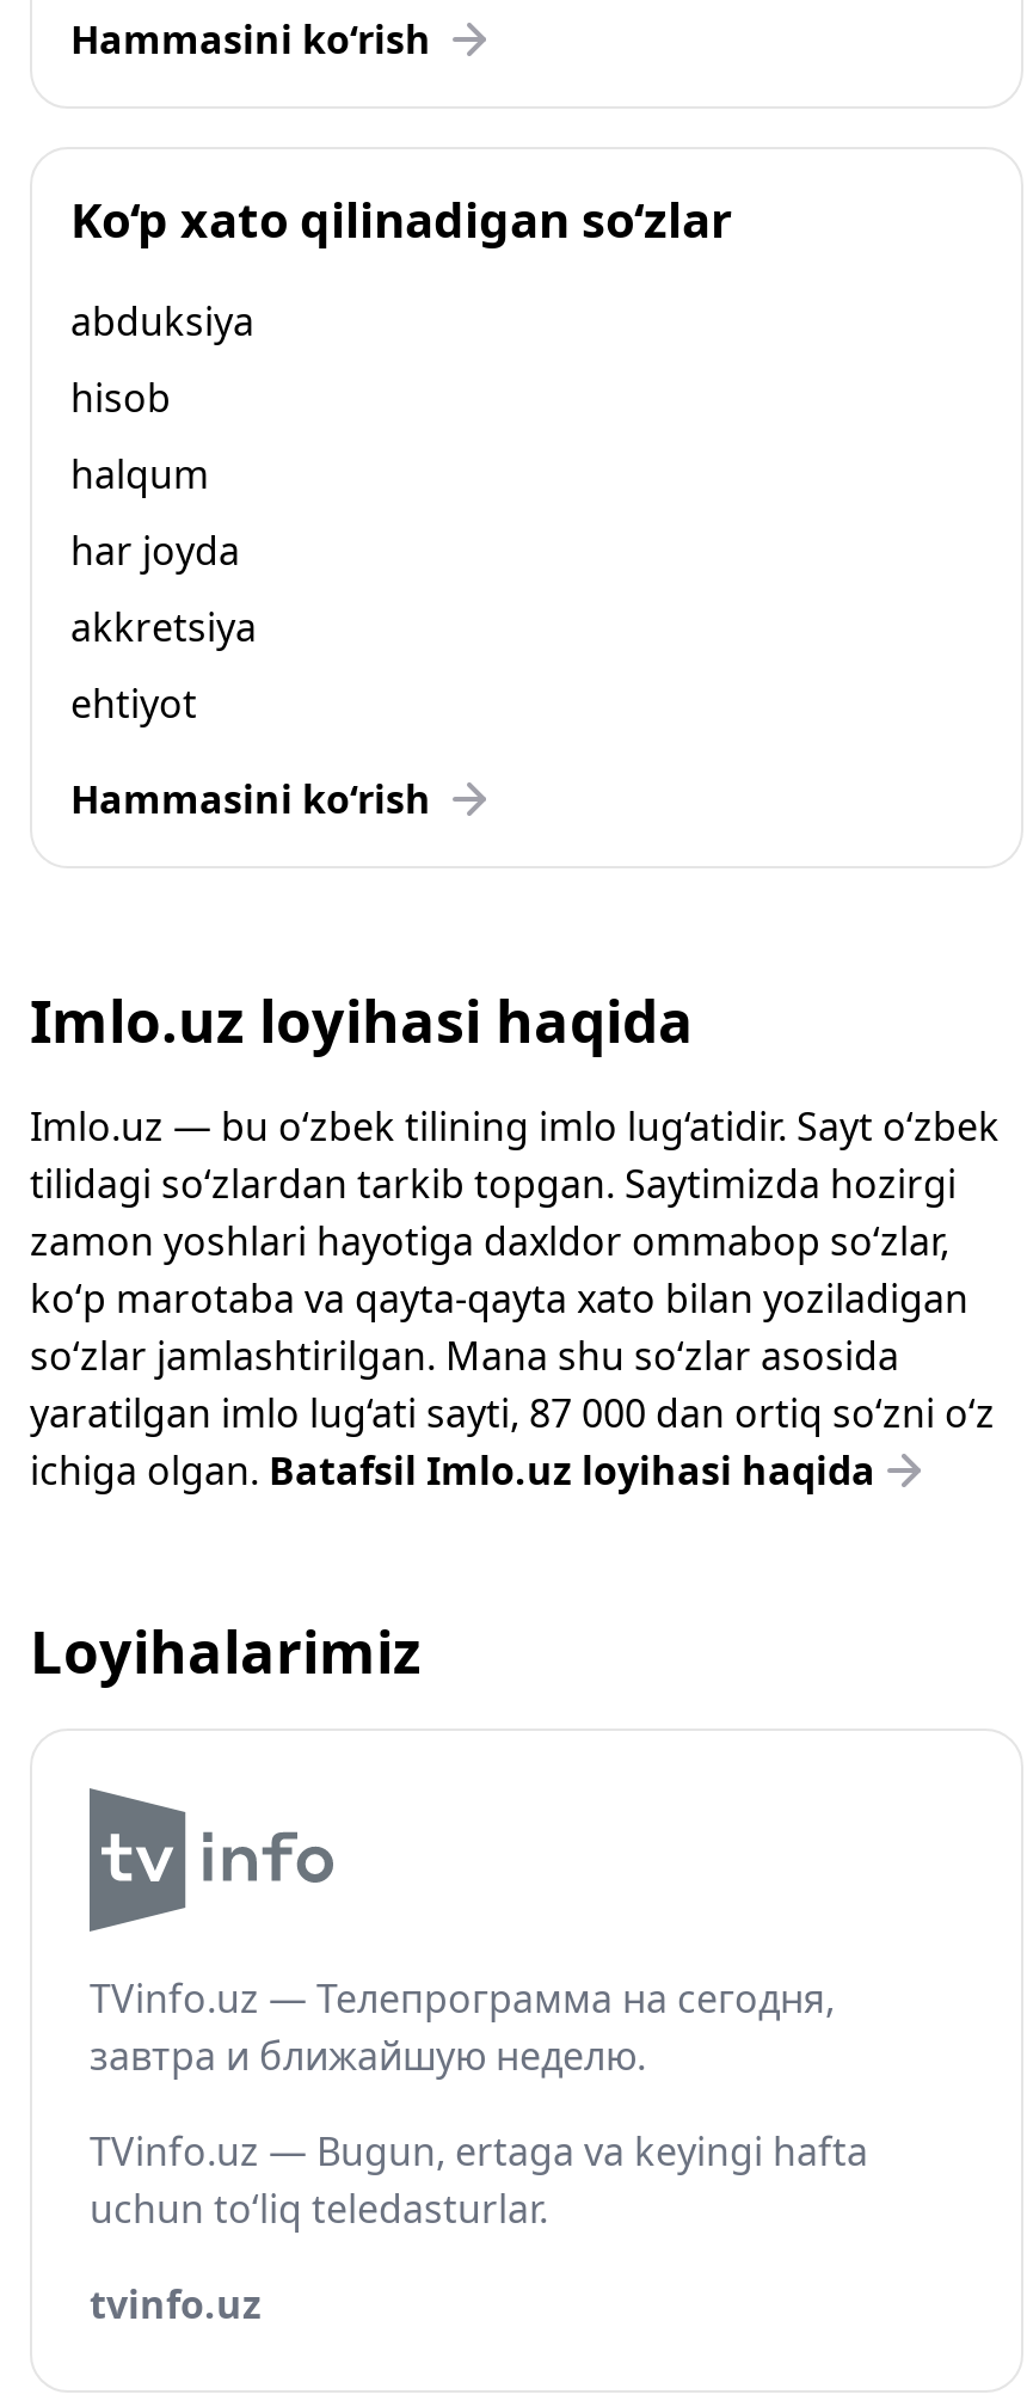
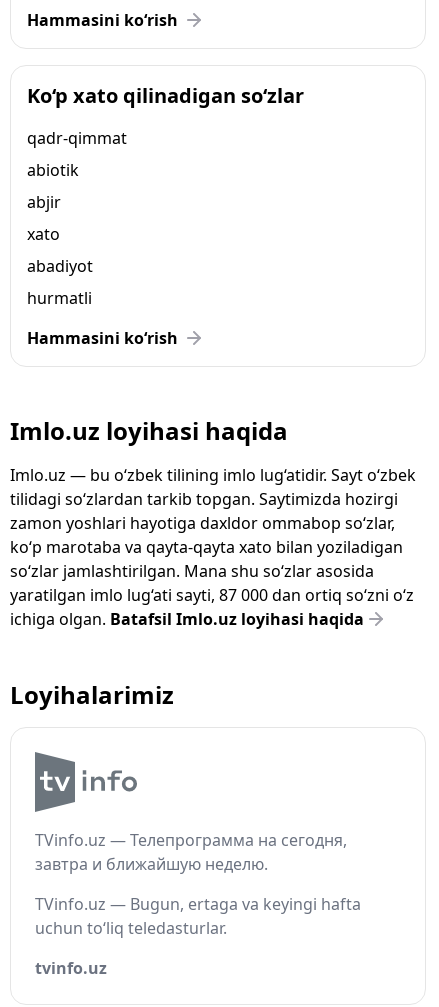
- abduksiya
+ qadr-qimmat

- hisob
+ abiotik

- halqum
+ abjir

- har joyda
+ xato

- akkretsiya
+ abadiyot

- ehtiyot
+ hurmatli
